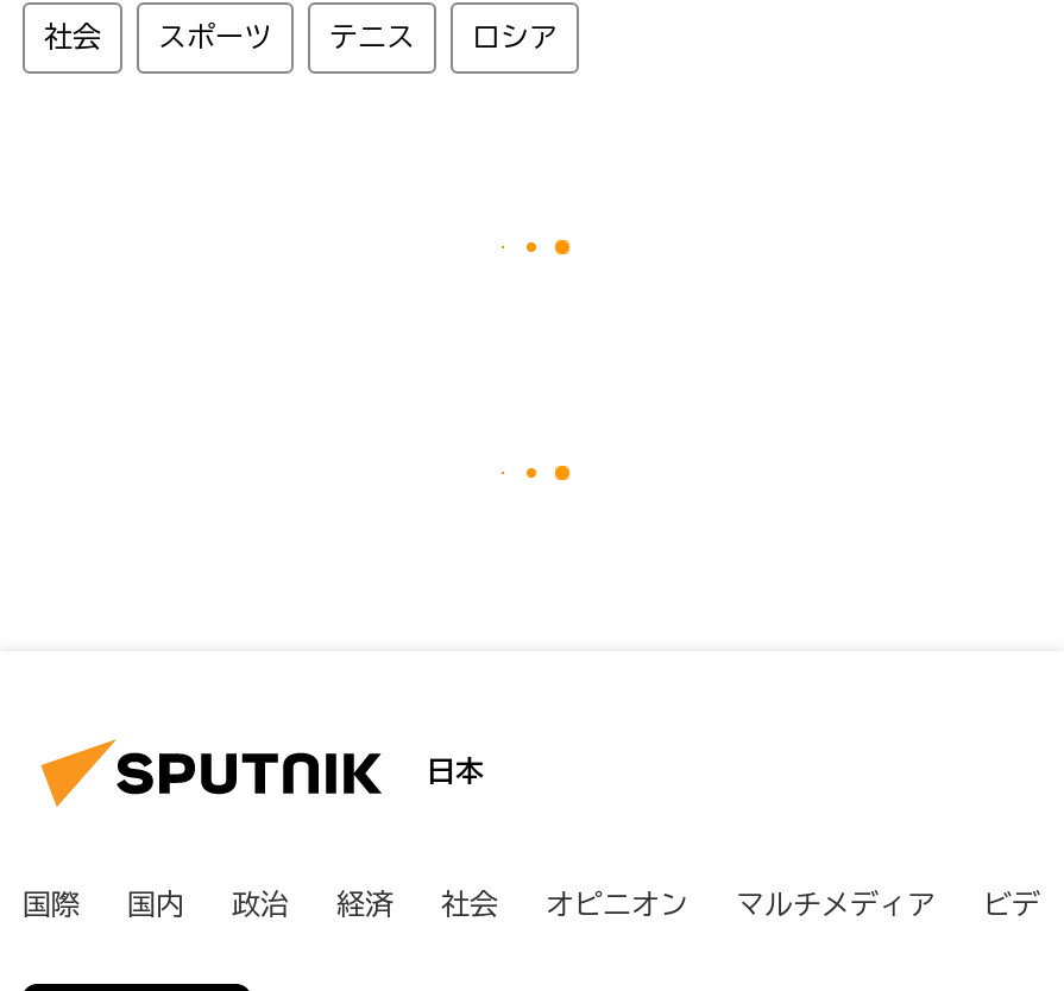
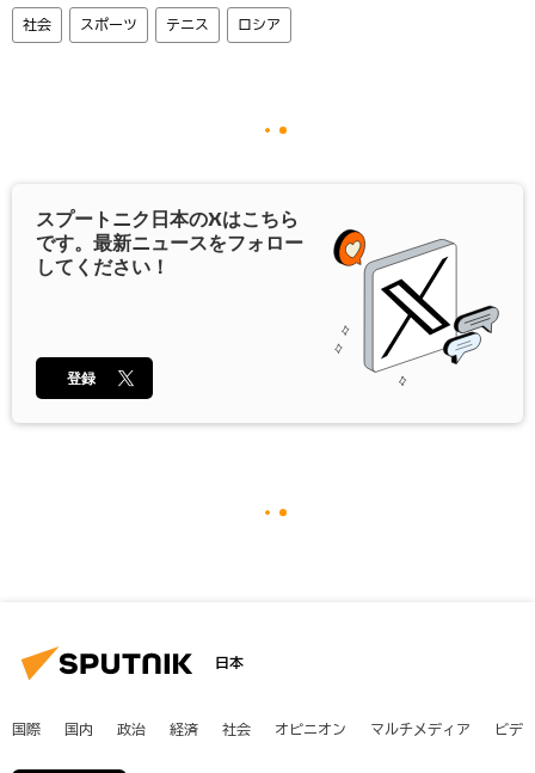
+ [image]
+ スプートニク日本のXはこちら
+ です。最新ニュースをフォロー
+ してください！

+ 登録
